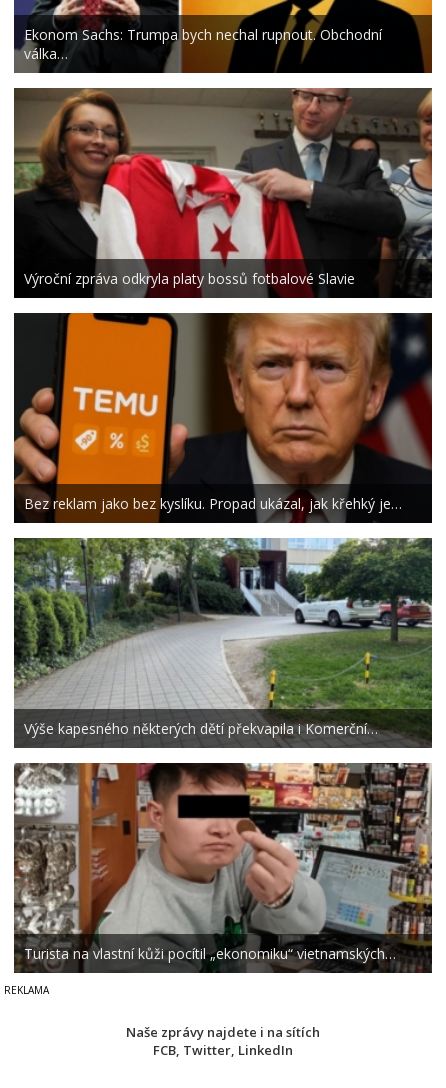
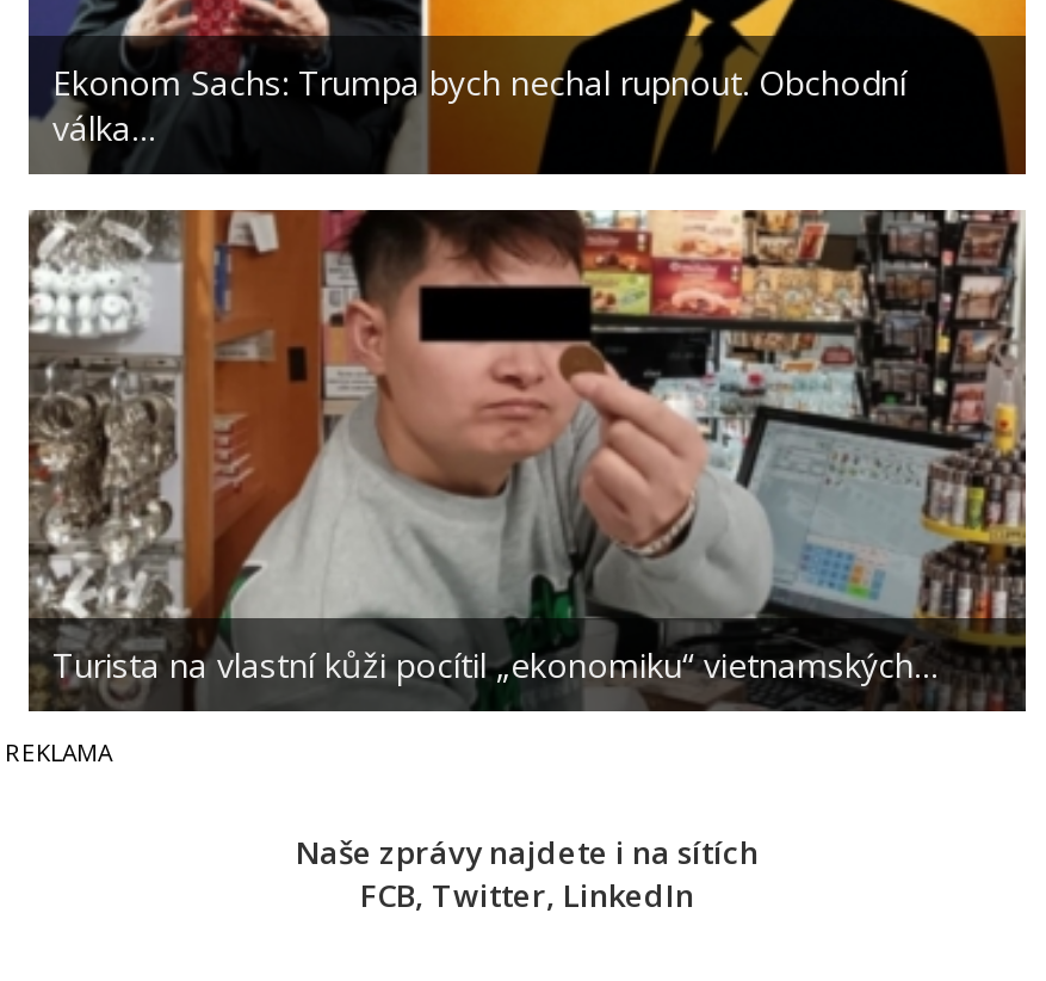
- [image]
- Výroční zpráva odkryla platy bossů fotbalové Slavie

- [image]
- Bez reklam jako bez kyslíku. Propad ukázal, jak křehký je…

- [image]
- Výše kapesného některých dětí překvapila i Komerční…
